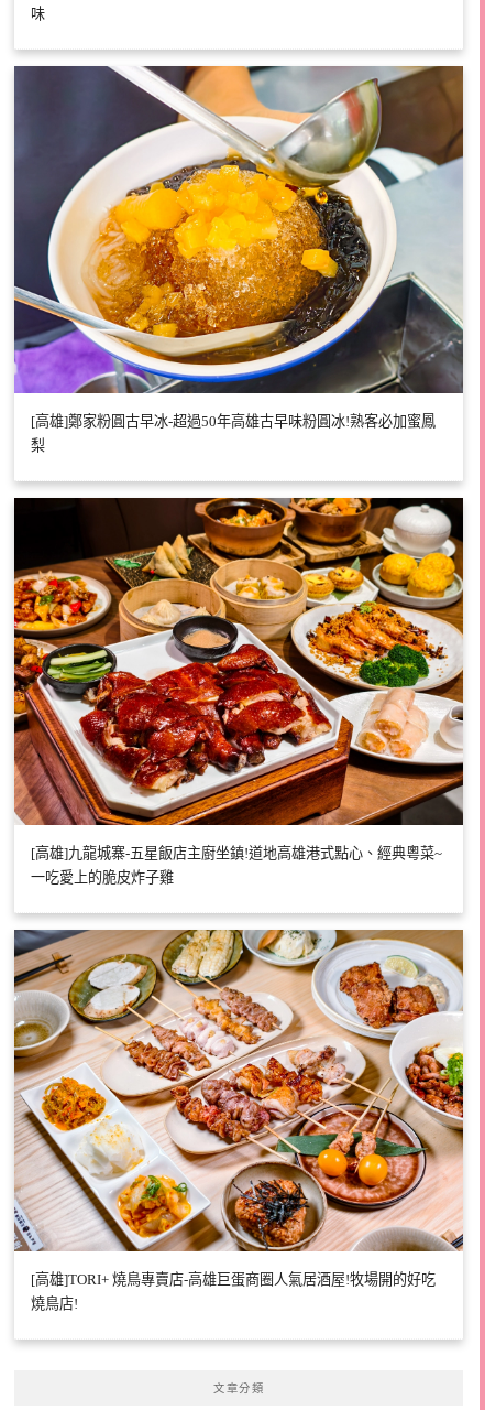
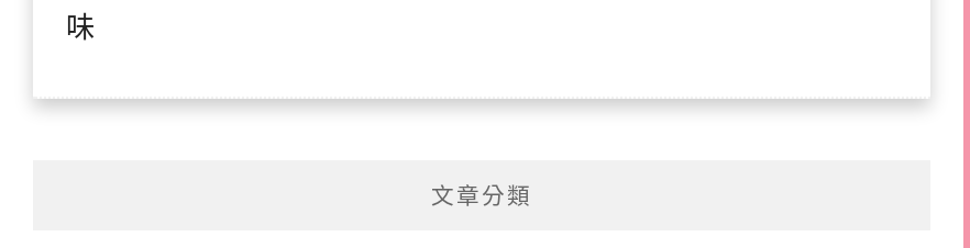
- [image]
- [高雄]鄭家粉圓古早冰-超過50年高雄古早味粉圓冰!熟客必加蜜鳳
- 梨

- [image]
- [高雄]九龍城寨-五星飯店主廚坐鎮!道地高雄港式點心、經典粵菜~
- 一吃愛上的脆皮炸子雞

- [image]
- [高雄]TORI+ 燒鳥專賣店-高雄巨蛋商圈人氣居酒屋!牧場開的好吃
- 燒鳥店!
